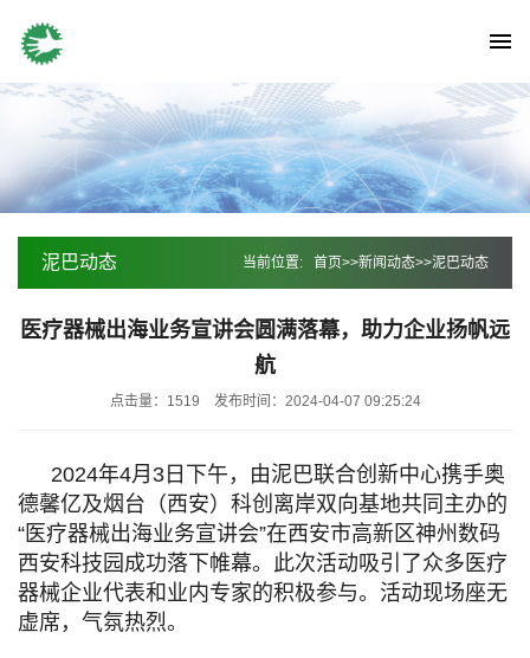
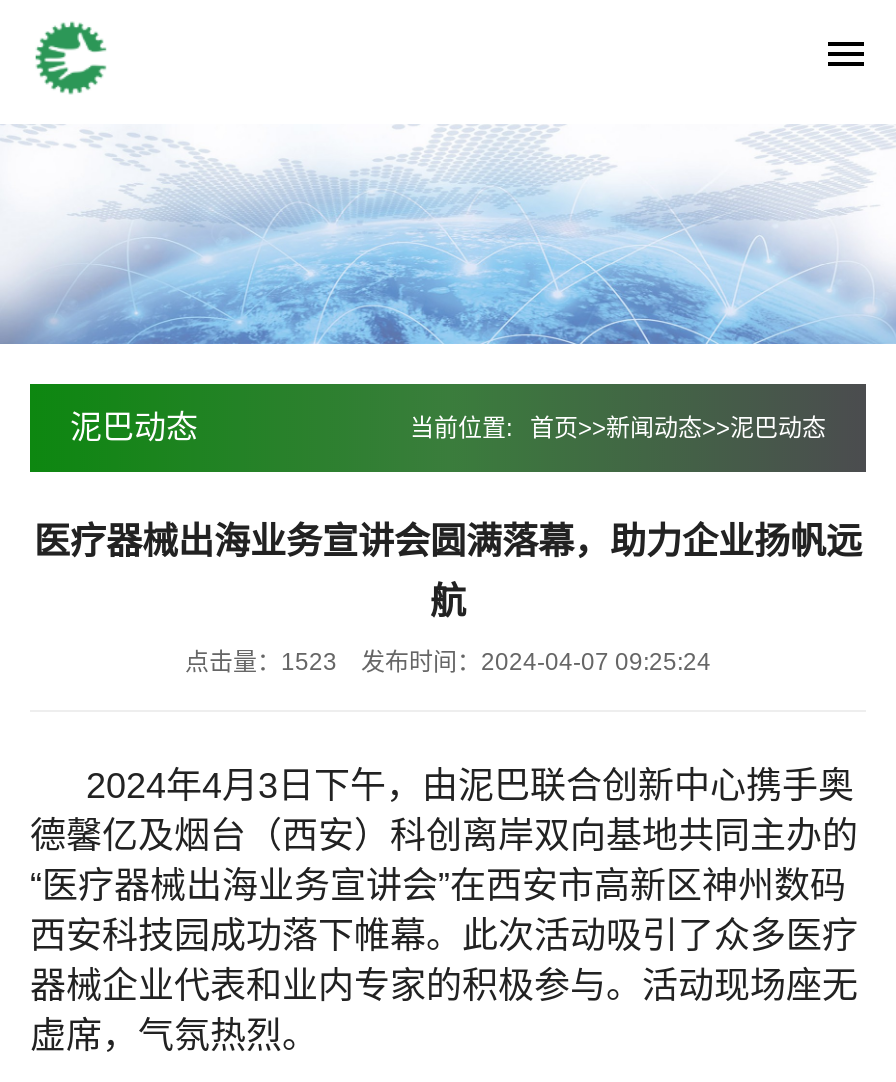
- 点击量：1519 发布时间：2024-04-07 09:25:24
+ 点击量：1523 发布时间：2024-04-07 09:25:24
